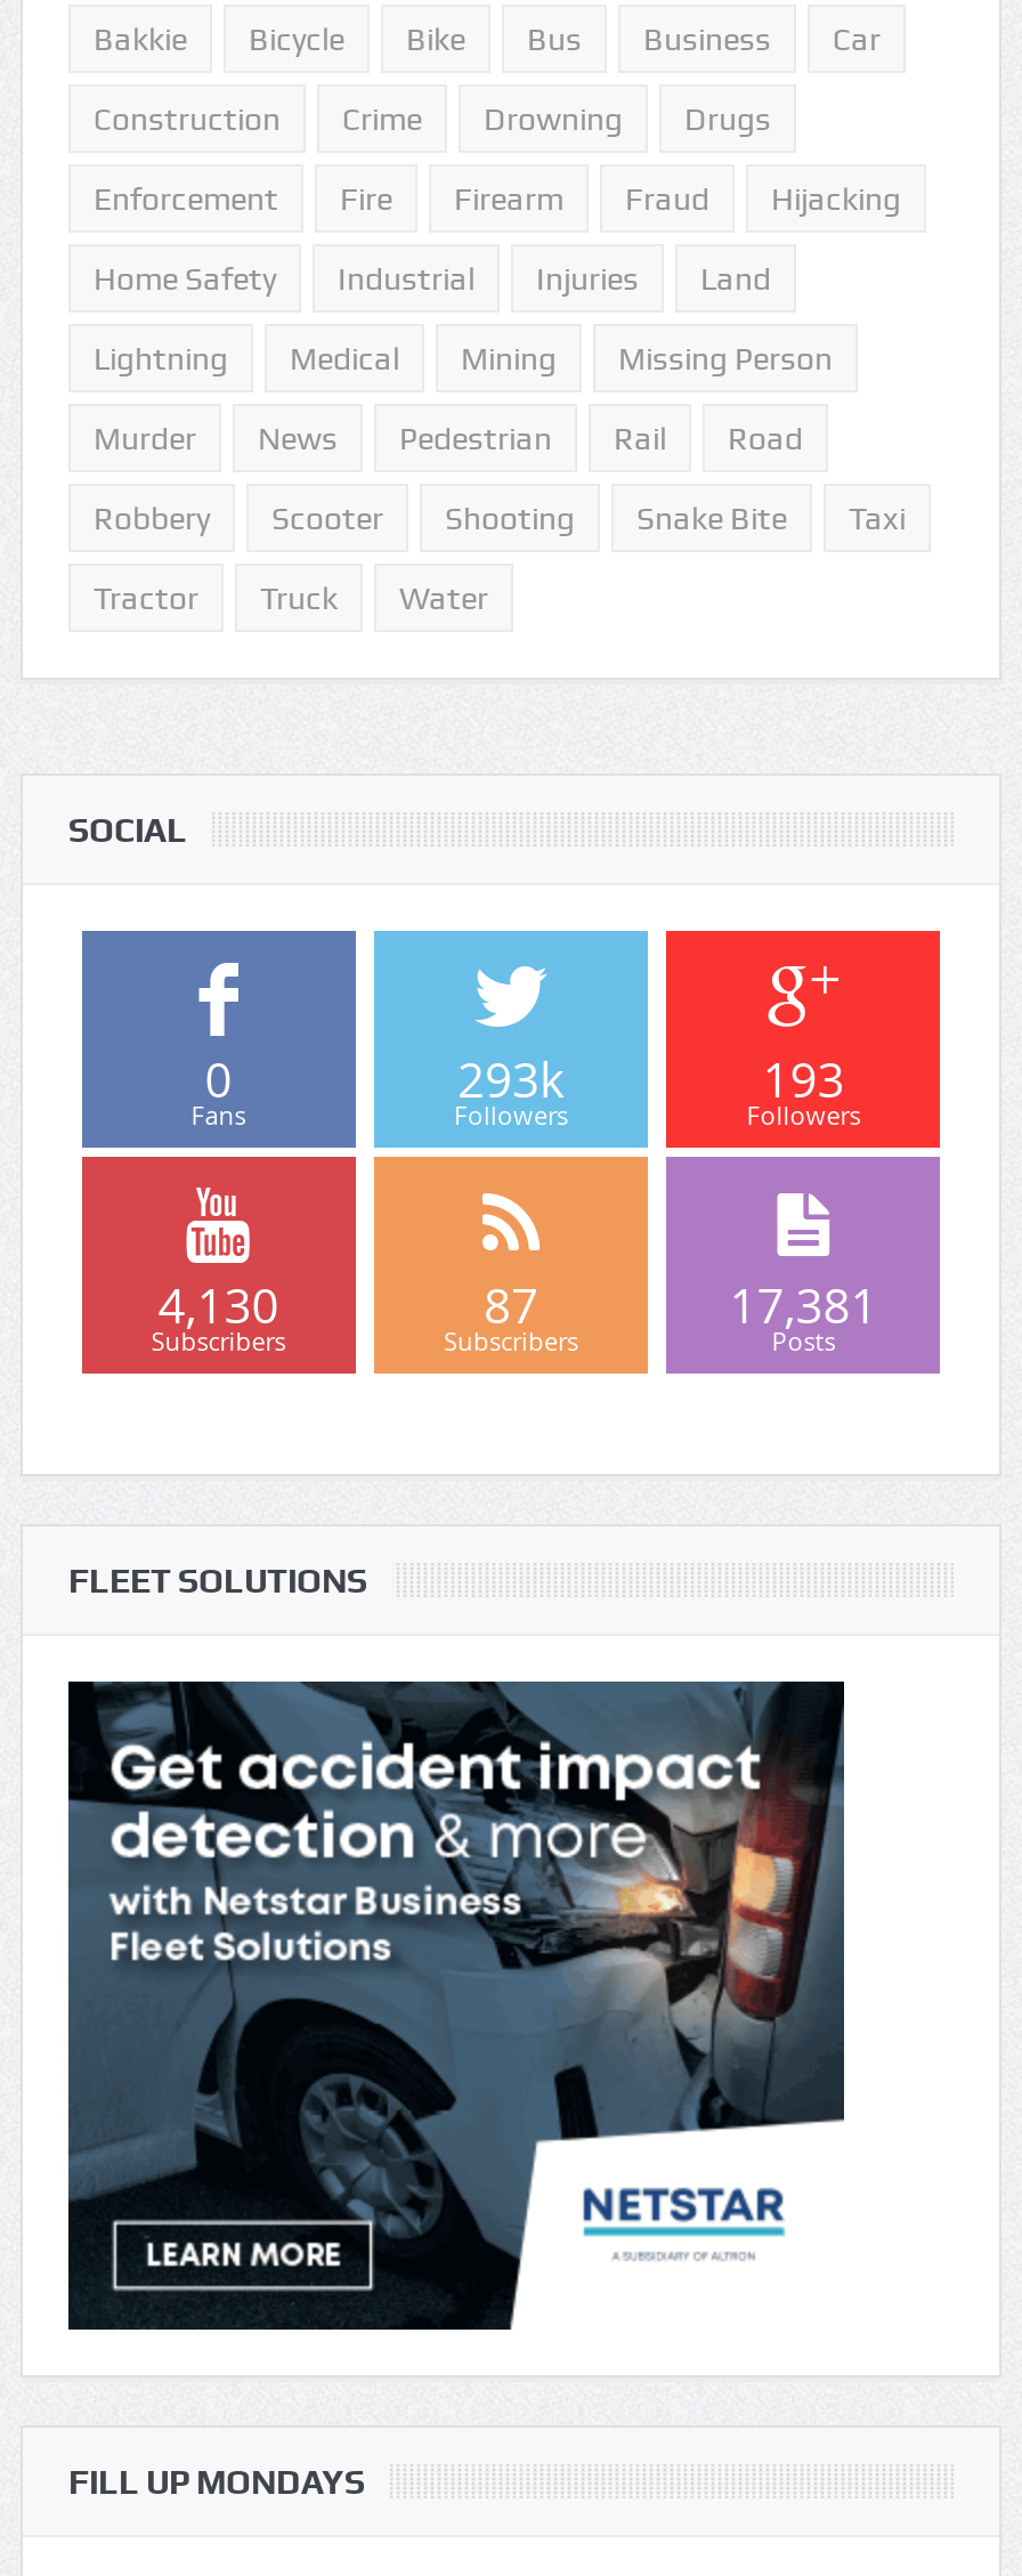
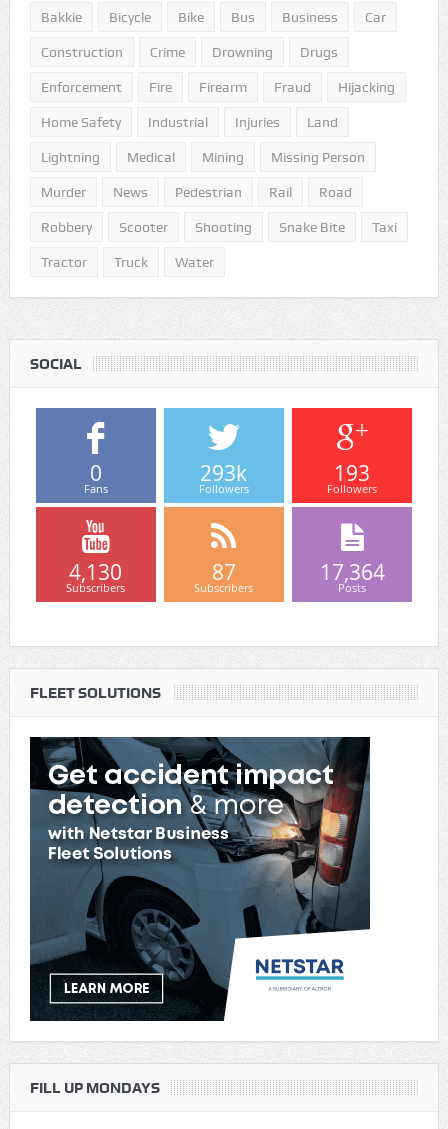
- 17,381
+ 17,364
